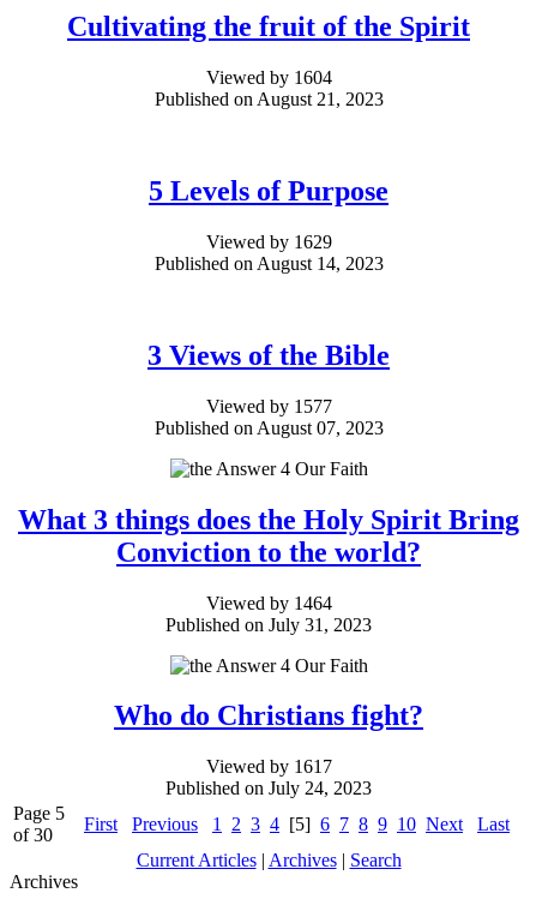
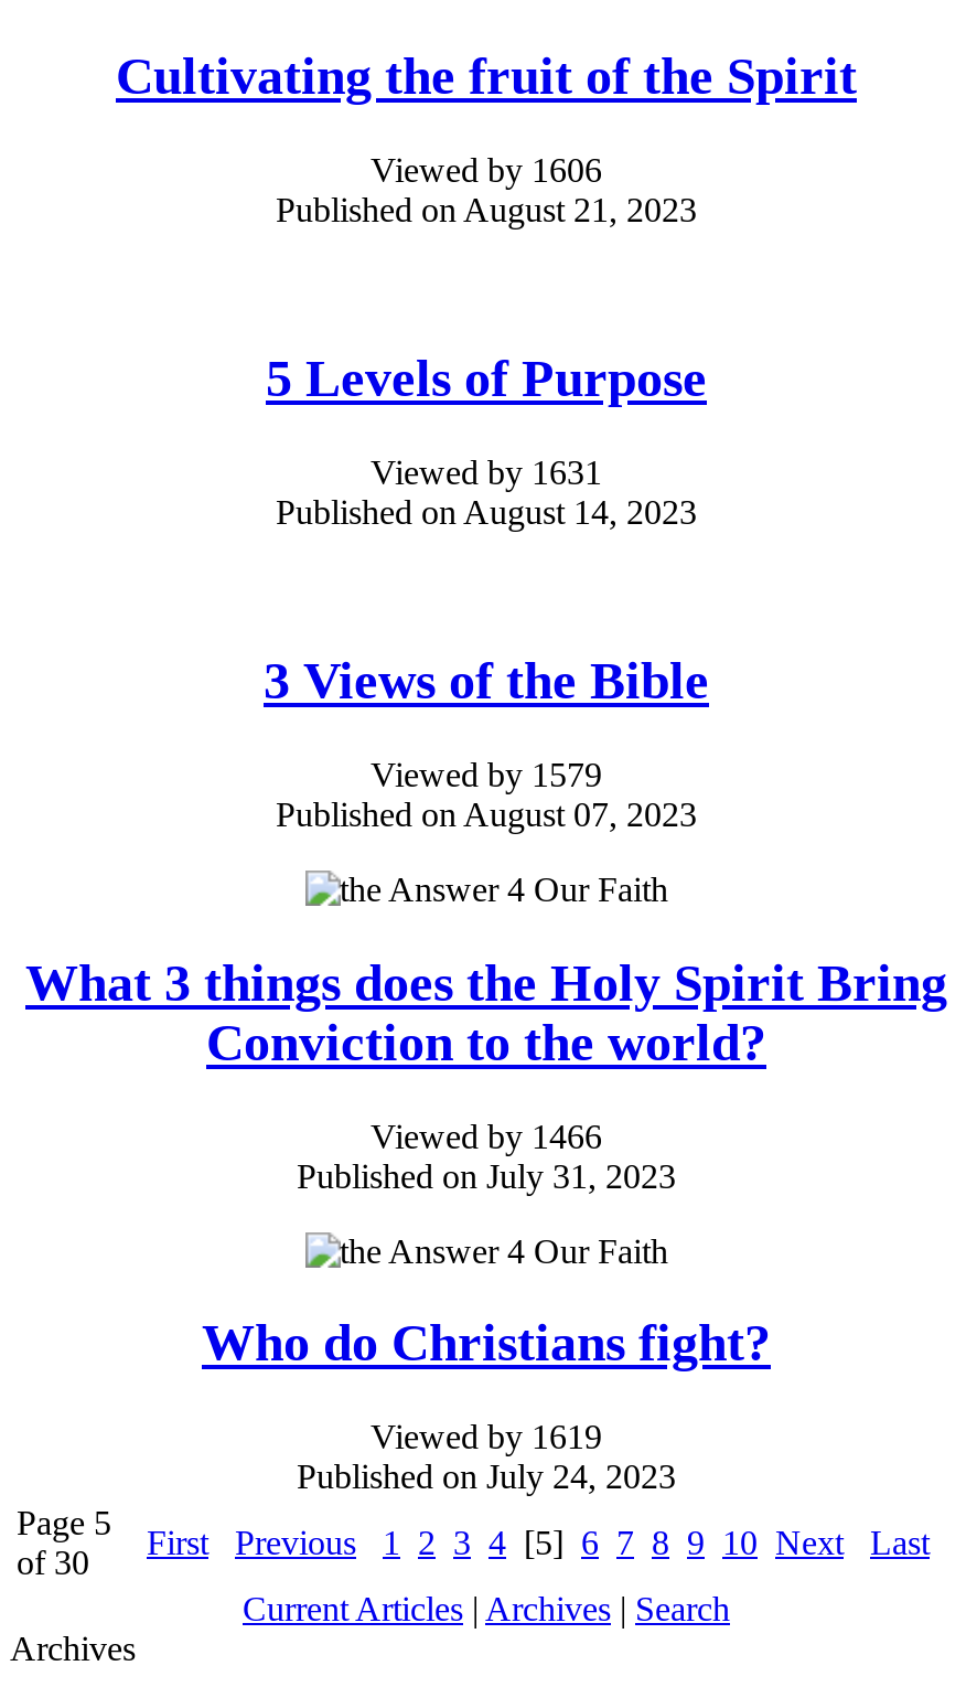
- Viewed by 1604
+ Viewed by 1606

- Viewed by 1629
+ Viewed by 1631

- Viewed by 1577
+ Viewed by 1579

- Viewed by 1464
+ Viewed by 1466

- Viewed by 1617
+ Viewed by 1619
